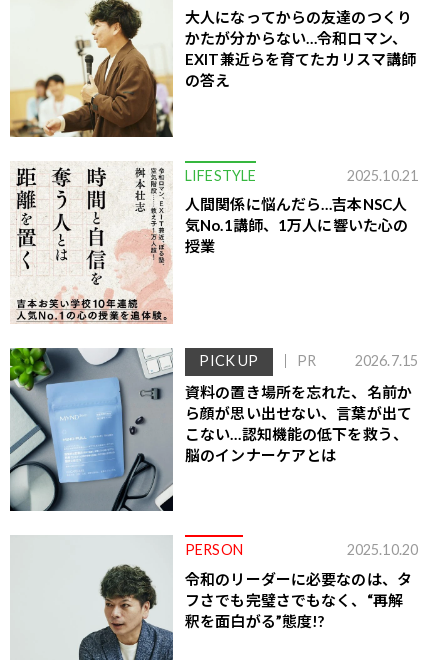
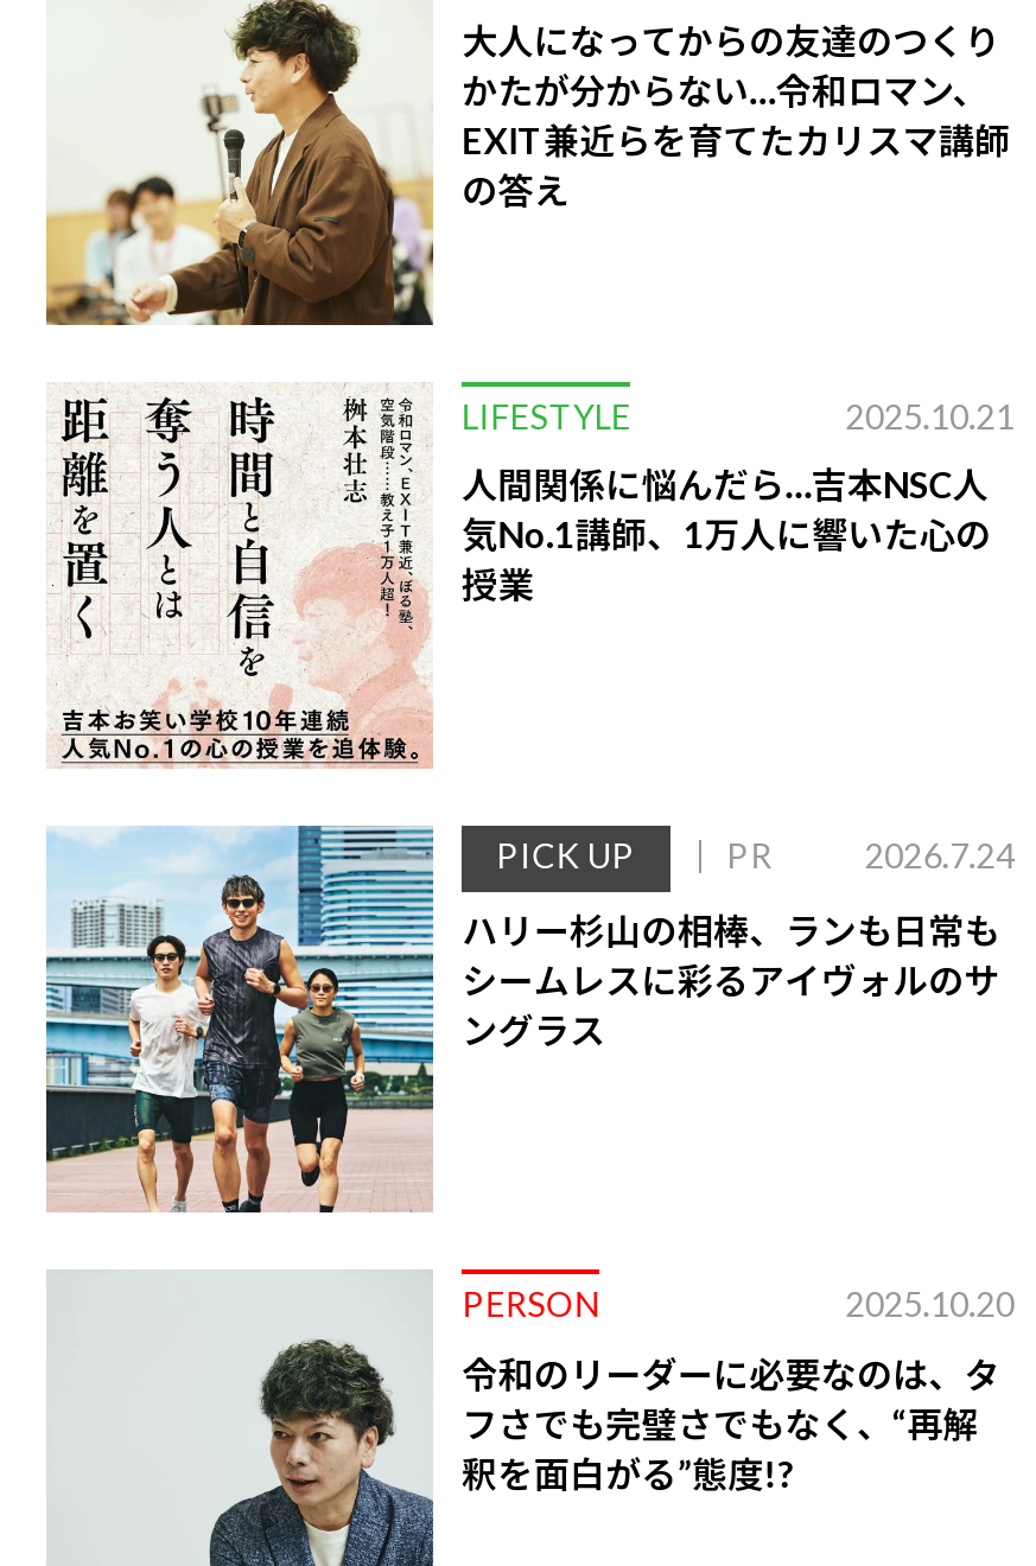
- [image]
- 資料の置き場所を忘れた、名前か
- ら顔が思い出せない、言葉が出て
- こない…認知機能の低下を救う、
- 脳のインナーケアとは
+ [image]
+ ハリー杉山の相棒、ランも日常も
+ シームレスに彩るアイヴォルのサ
+ ングラス

- 2026.7.15
+ 2026.7.24
